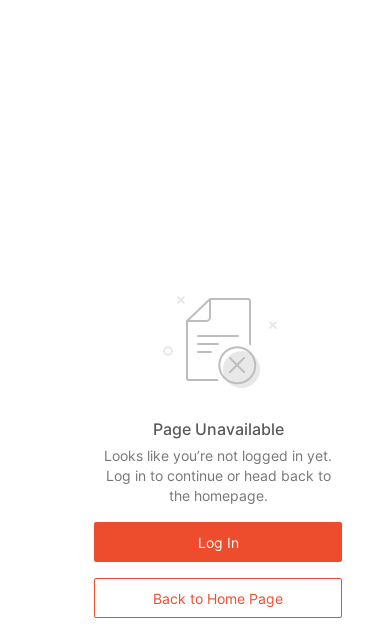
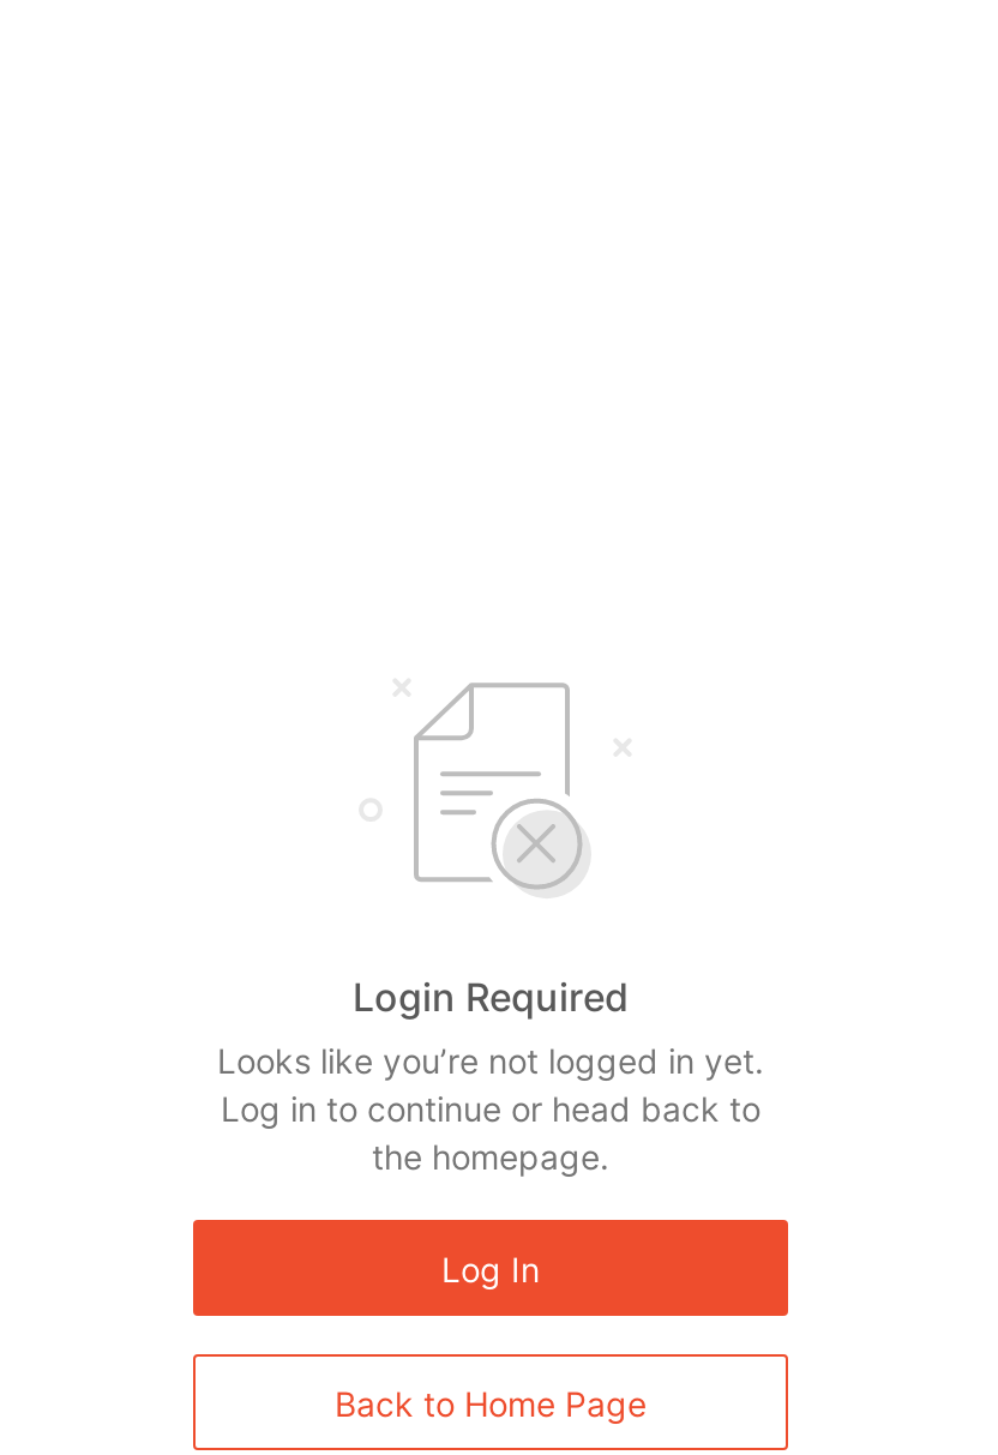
- Page Unavailable
+ Login Required
